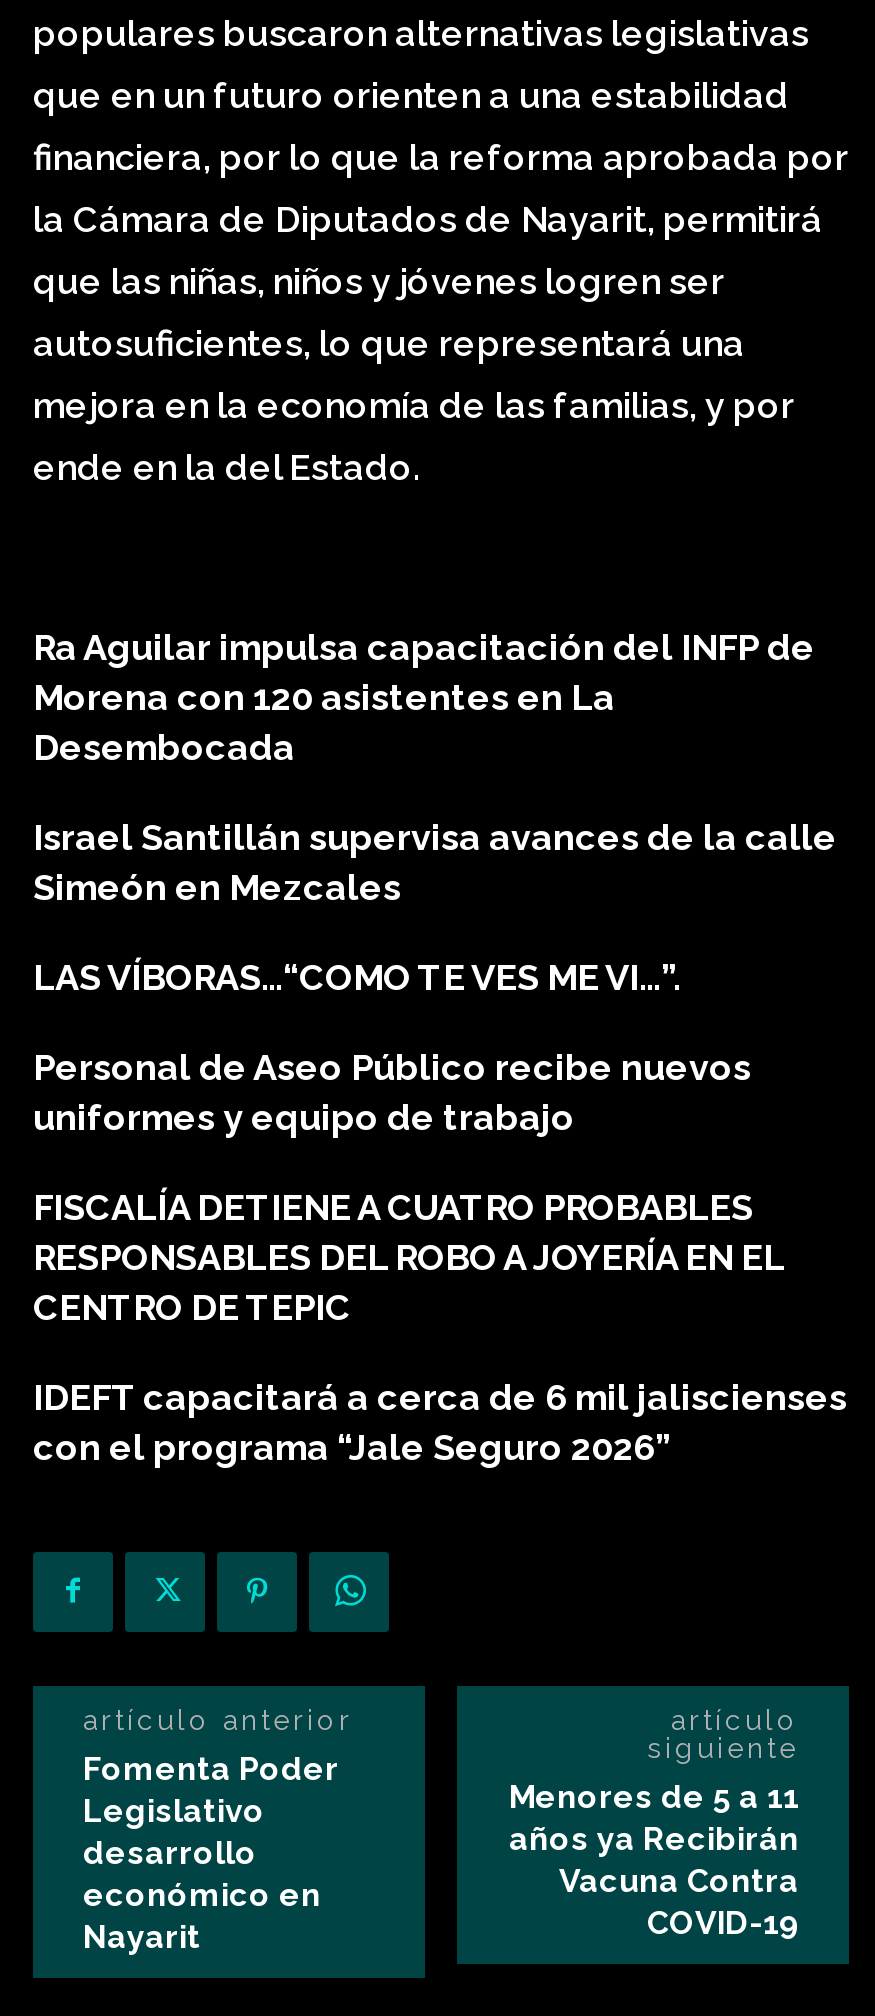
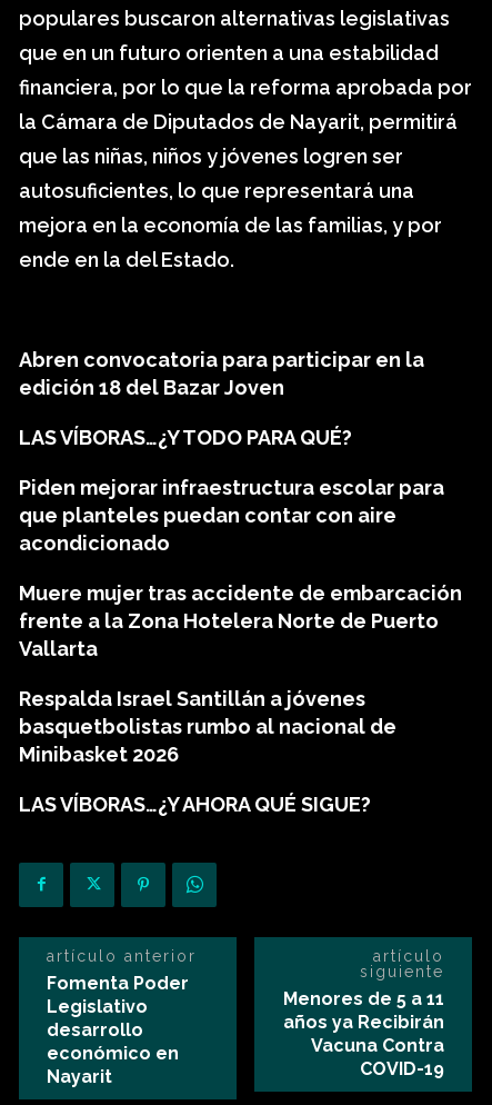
- Ra Aguilar impulsa capacitación del INFP de
- Morena con 120 asistentes en La
- Desembocada
+ Abren convocatoria para participar en la
+ edición 18 del Bazar Joven

- Israel Santillán supervisa avances de la calle
- Simeón en Mezcales
+ LAS VÍBORAS…¿Y TODO PARA QUÉ?

- LAS VÍBORAS…“COMO TE VES ME VI…”.
+ Piden mejorar infraestructura escolar para
+ que planteles puedan contar con aire
+ acondicionado

- Personal de Aseo Público recibe nuevos
- uniformes y equipo de trabajo
+ Muere mujer tras accidente de embarcación
+ frente a la Zona Hotelera Norte de Puerto
+ Vallarta

- FISCALÍA DETIENE A CUATRO PROBABLES
- RESPONSABLES DEL ROBO A JOYERÍA EN EL
- CENTRO DE TEPIC
+ Respalda Israel Santillán a jóvenes
+ basquetbolistas rumbo al nacional de
+ Minibasket 2026

- IDEFT capacitará a cerca de 6 mil jaliscienses
- con el programa “Jale Seguro 2026”
+ LAS VÍBORAS…¿Y AHORA QUÉ SIGUE?
